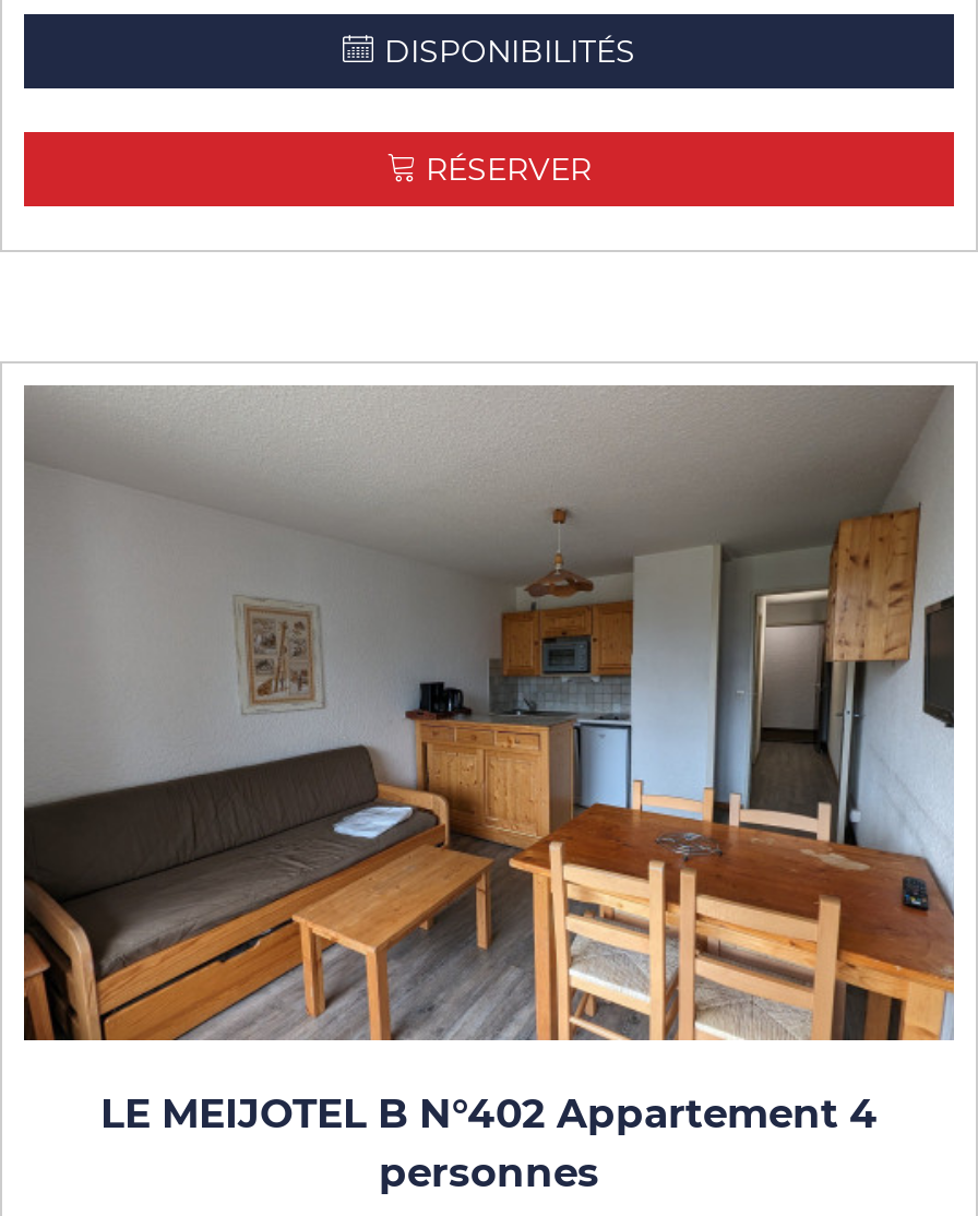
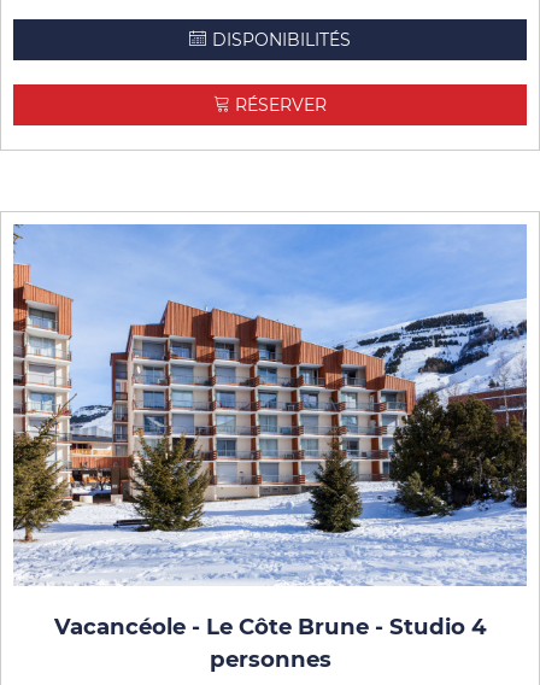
- [image]
- LE MEIJOTEL B N°402 Appartement 4
+ [image]
+ Vacancéole - Le Côte Brune - Studio 4
